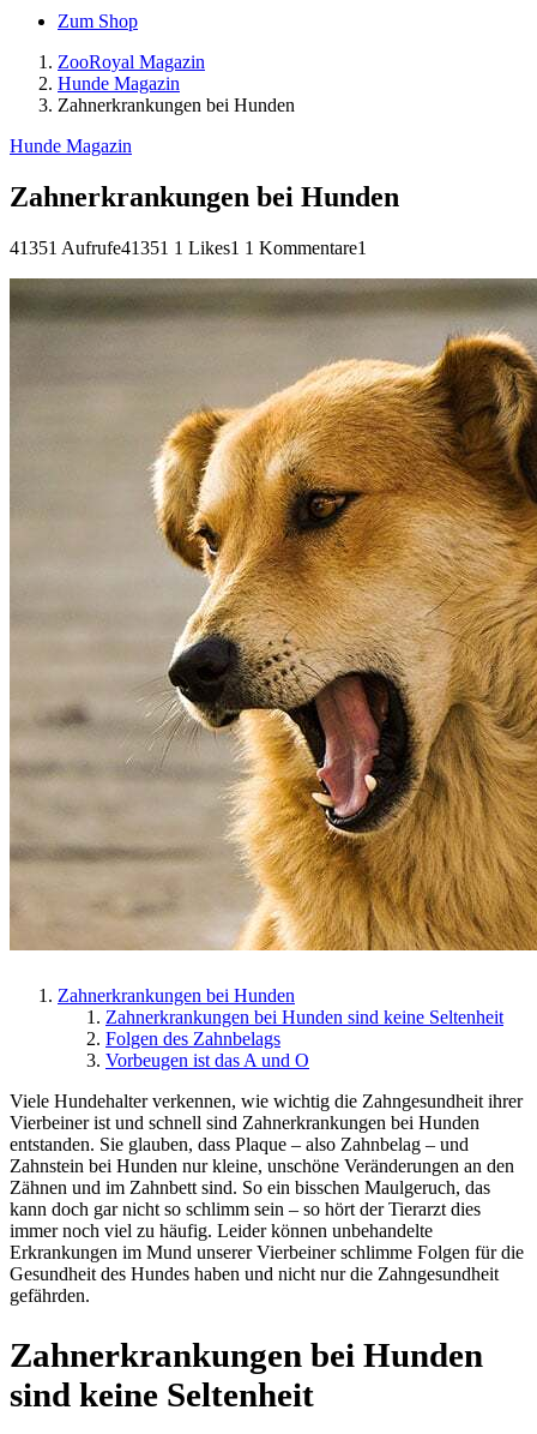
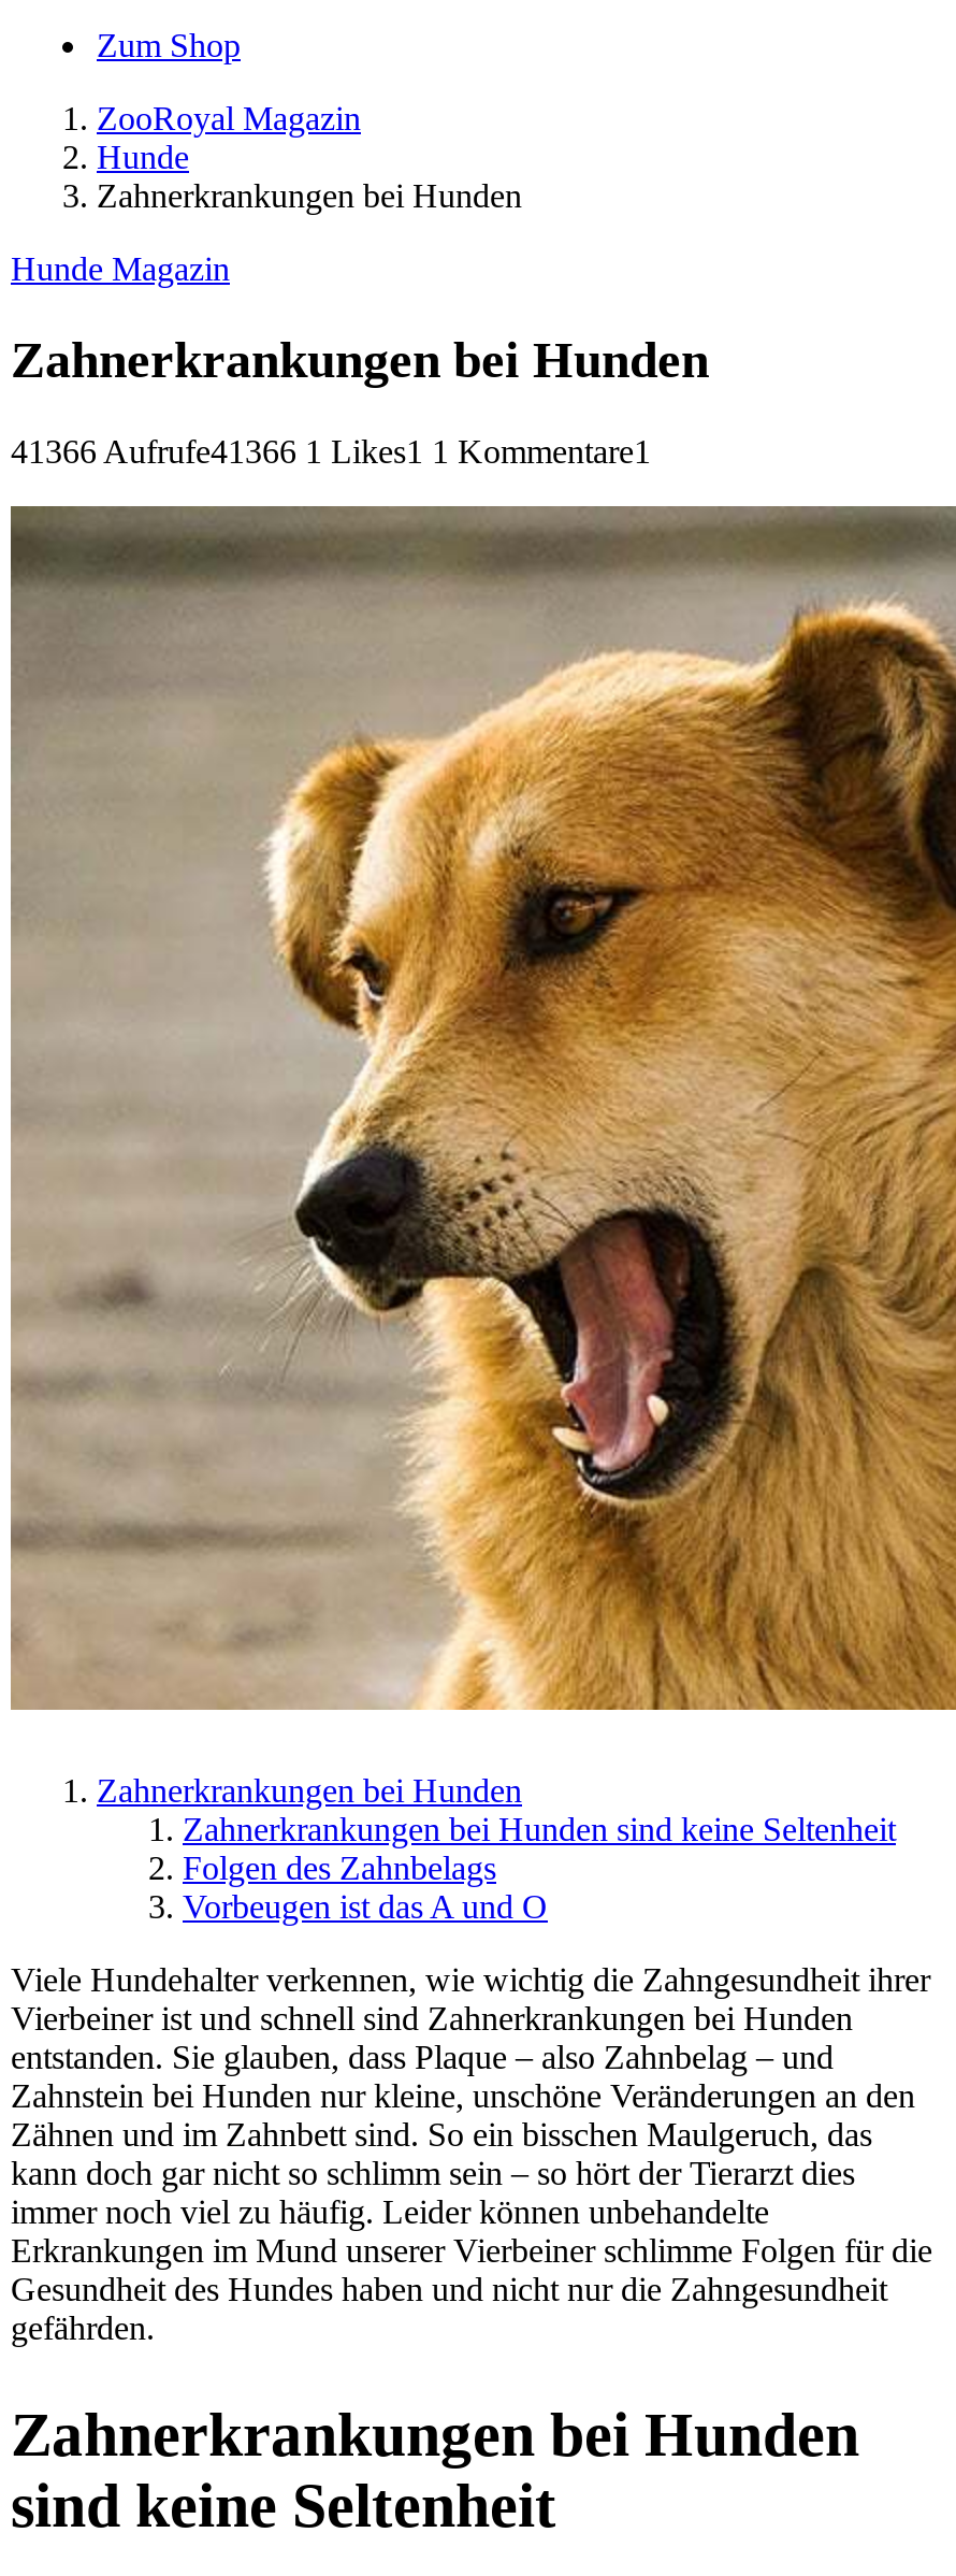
- Hunde Magazin
+ Hunde

- 41351 Aufrufe41351 1 Likes1 1 Kommentare1
+ 41366 Aufrufe41366 1 Likes1 1 Kommentare1
